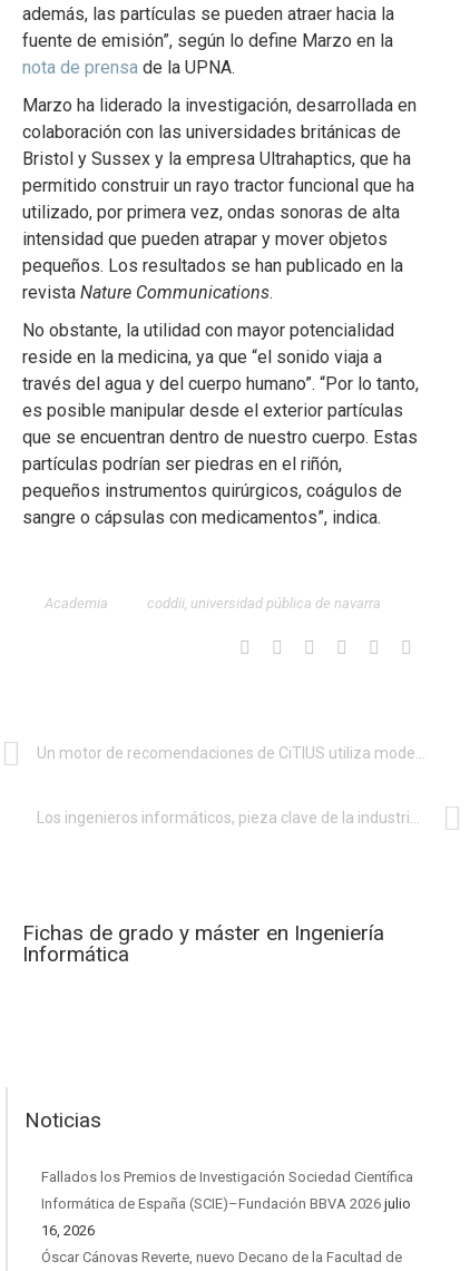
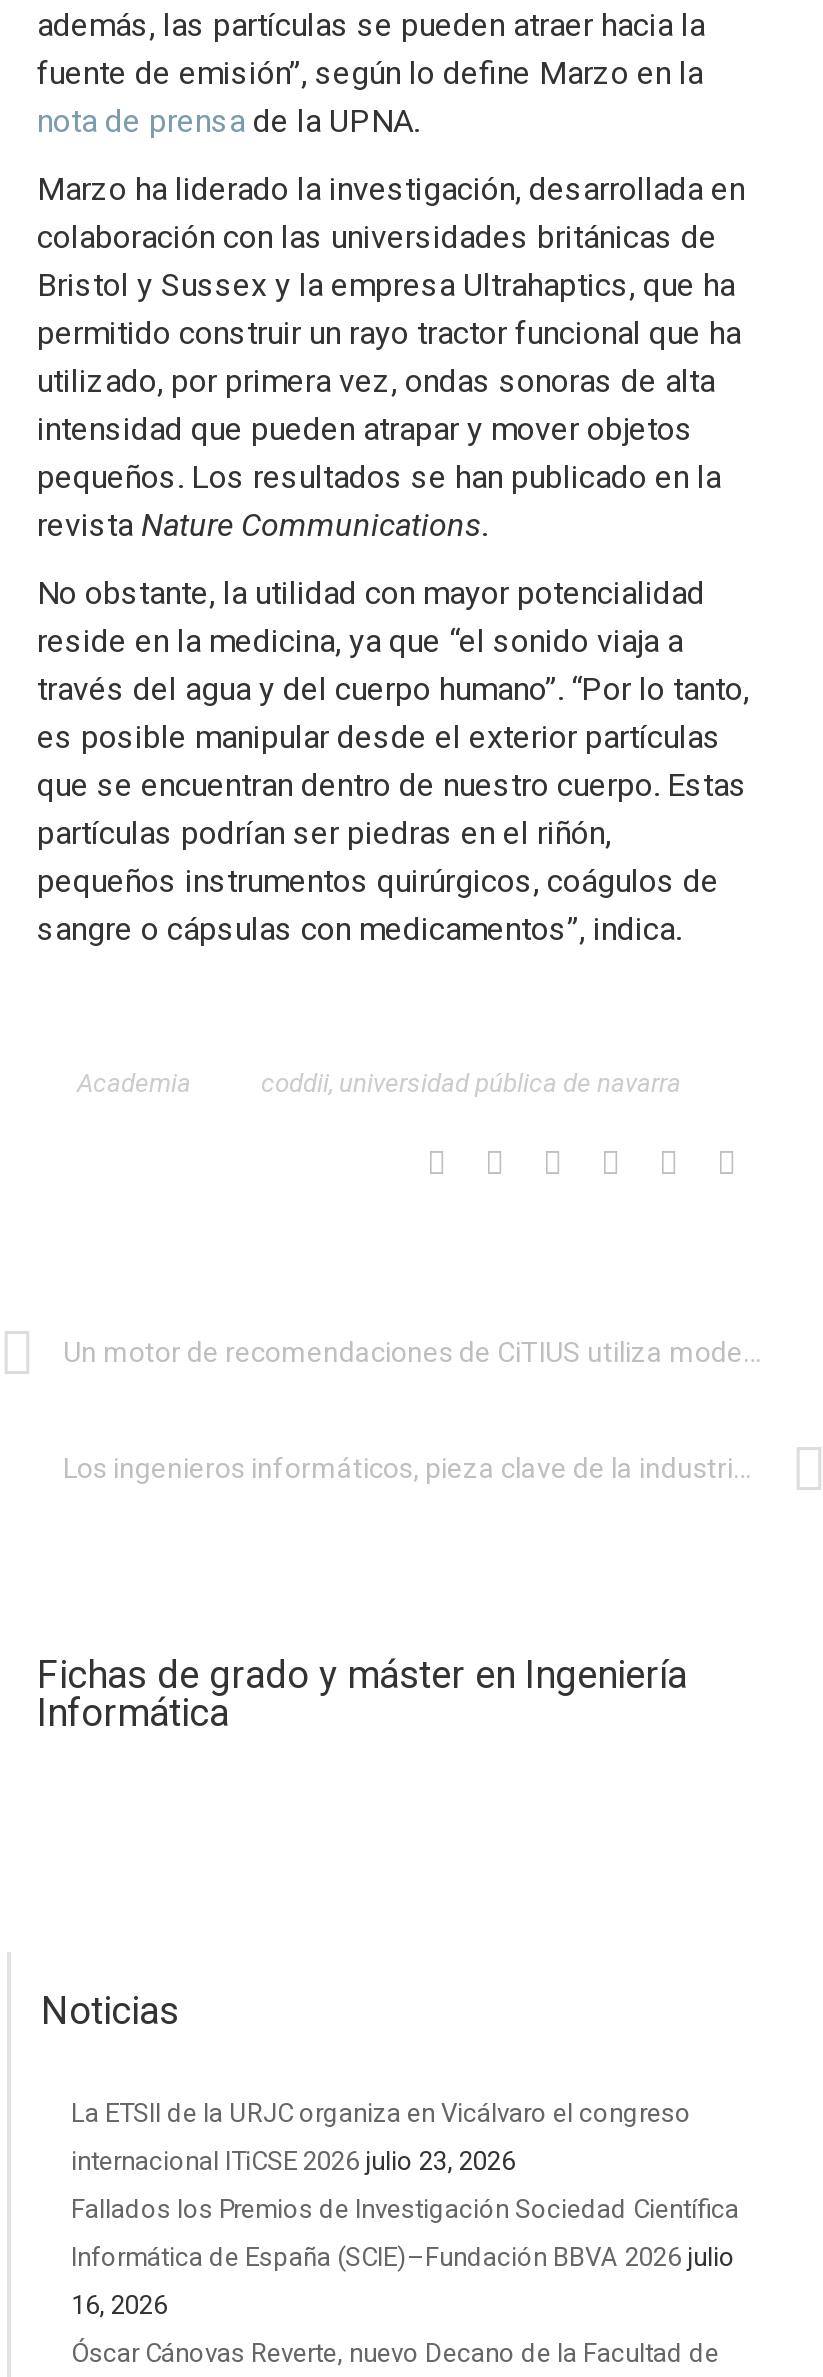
+ La ETSII de la URJC organiza en Vicálvaro el congreso
+ internacional ITiCSE 2026 julio 23, 2026
